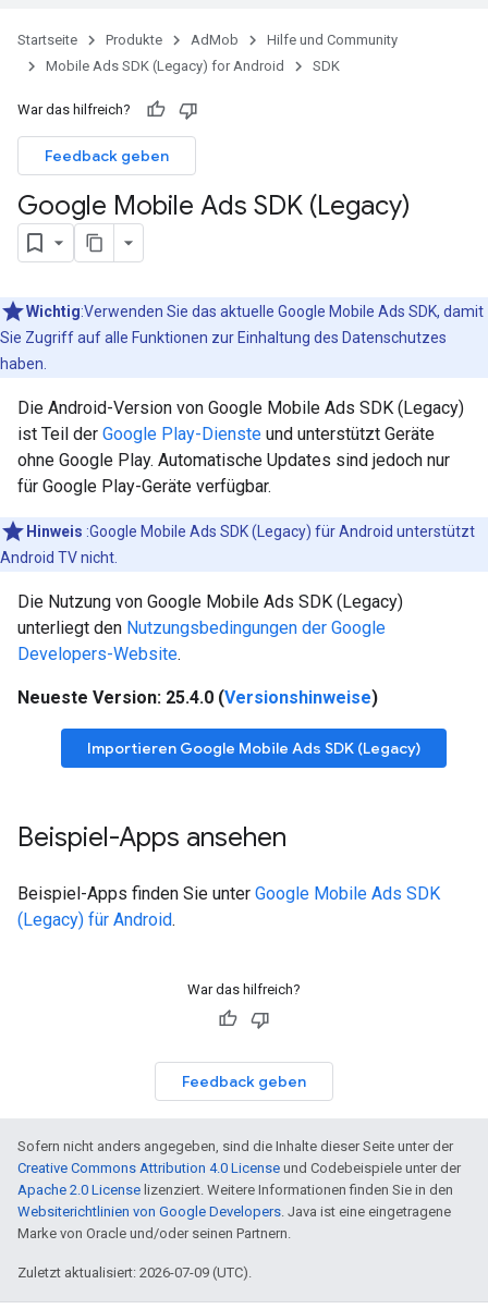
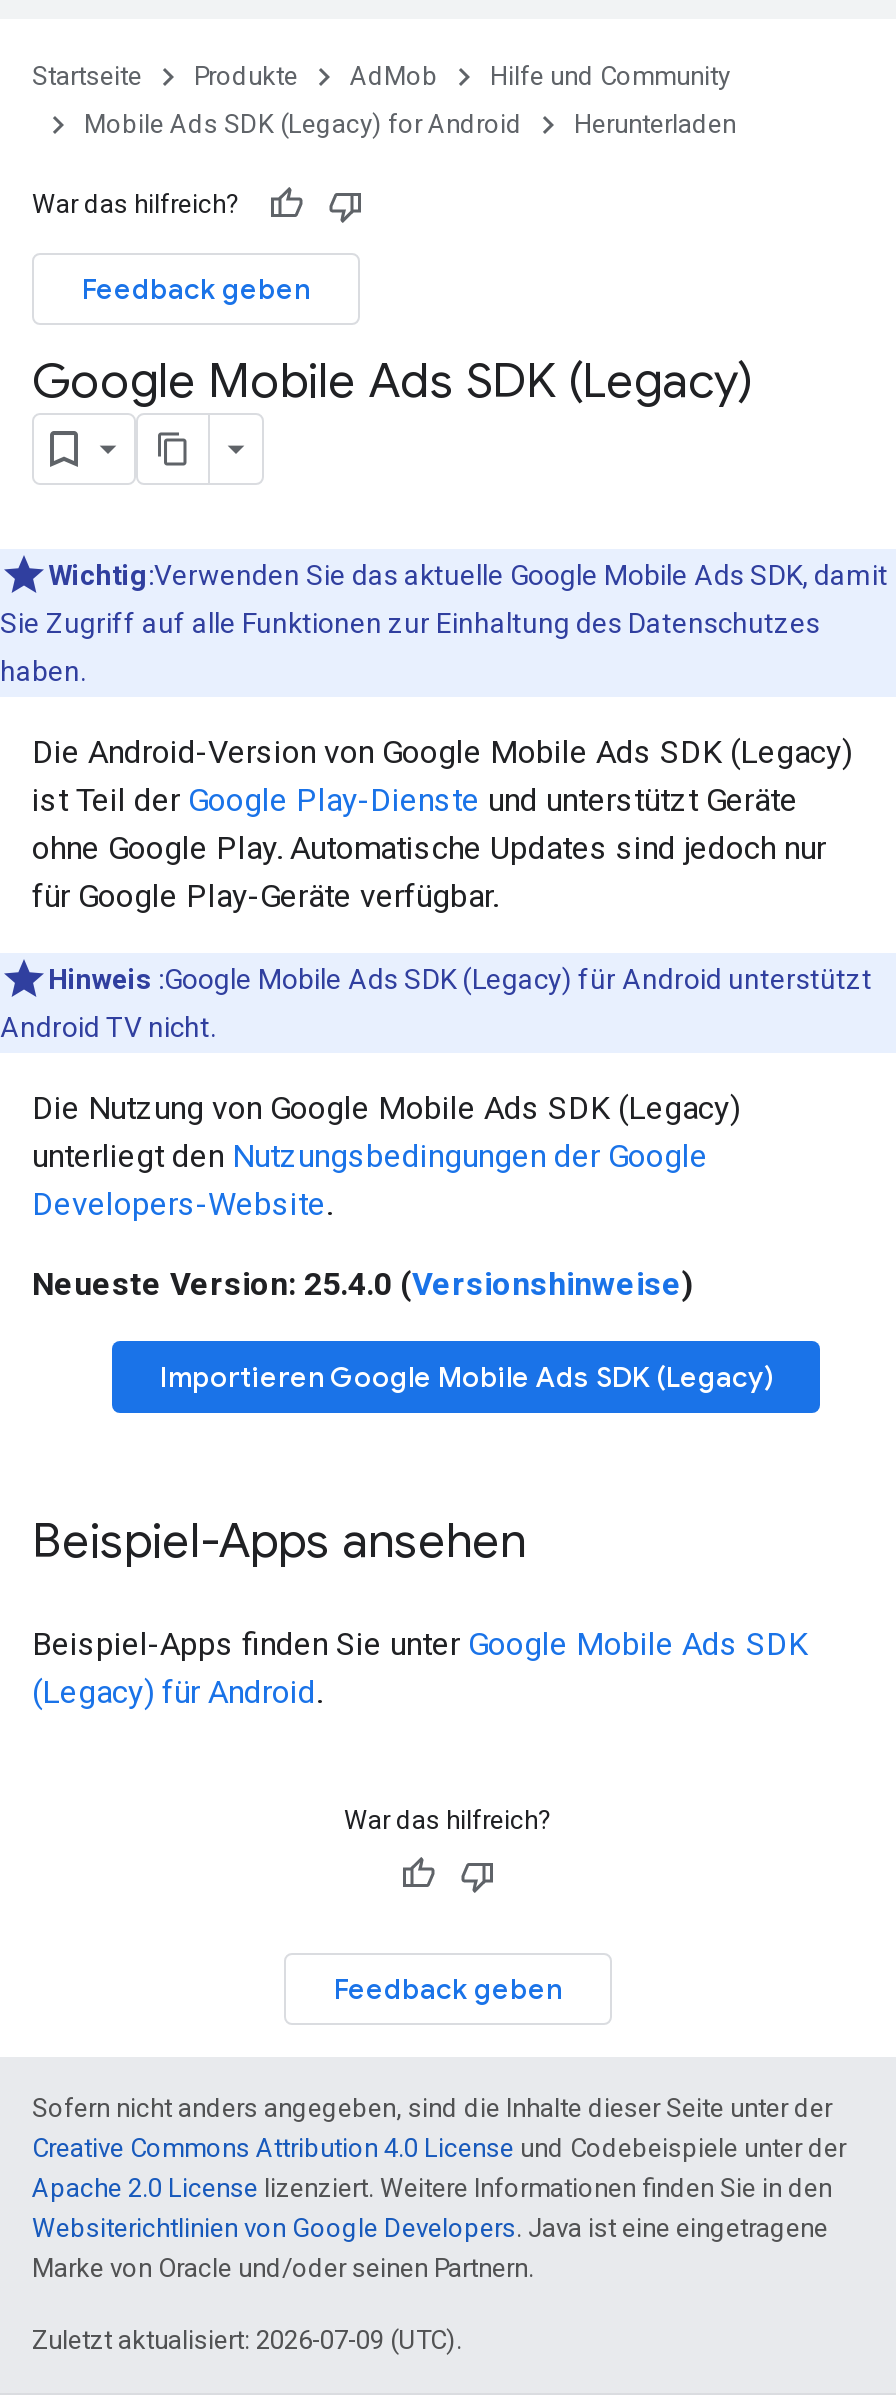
- SDK
+ Herunterladen
